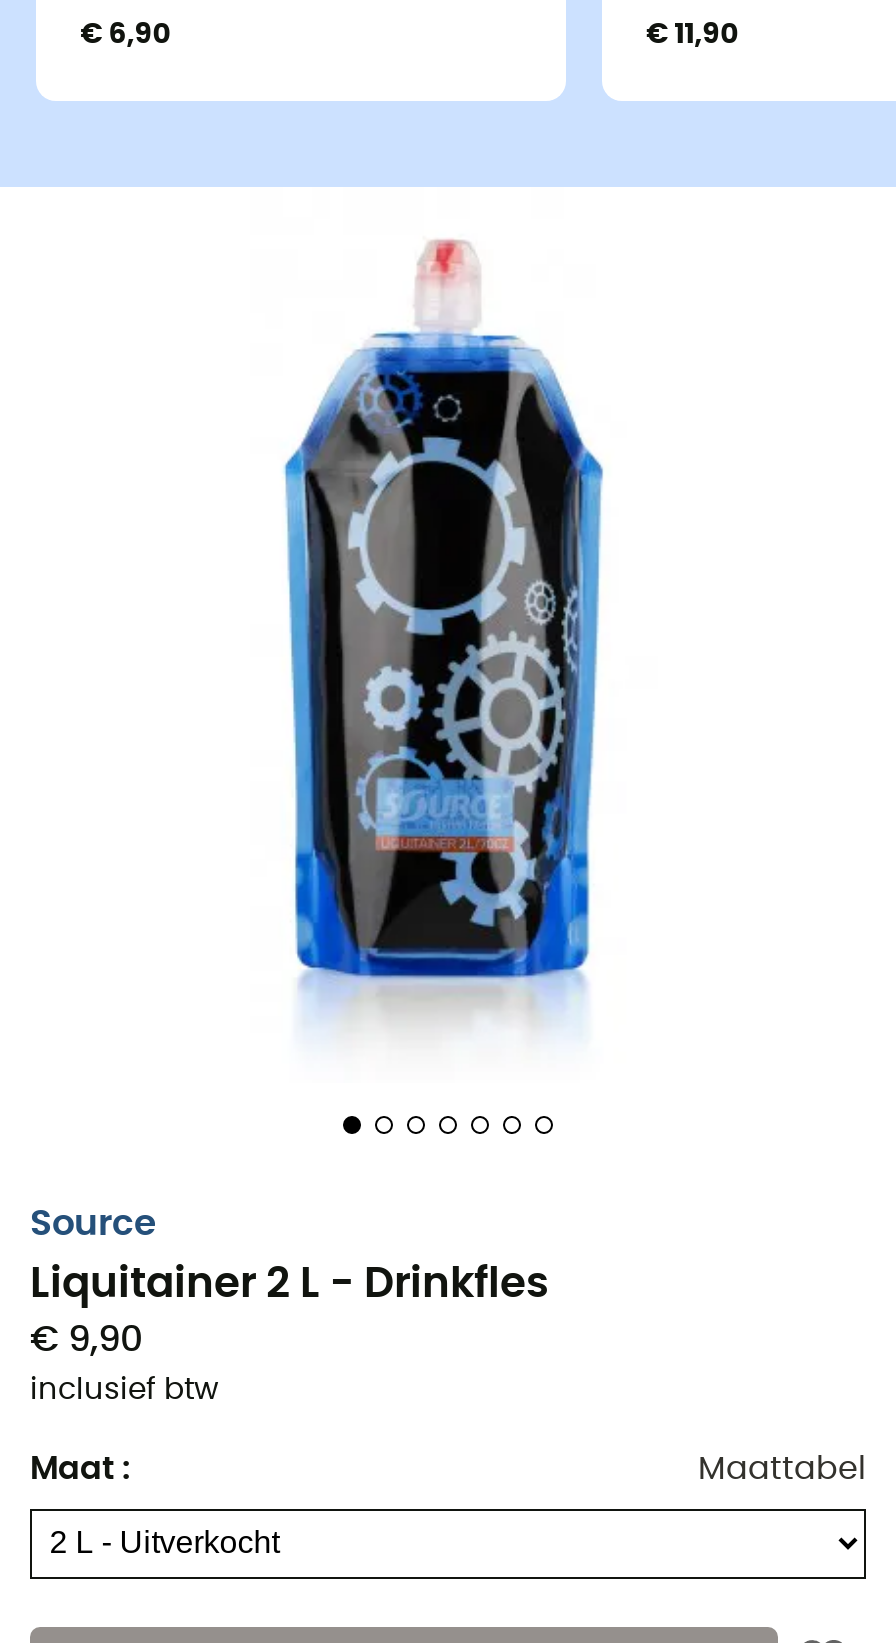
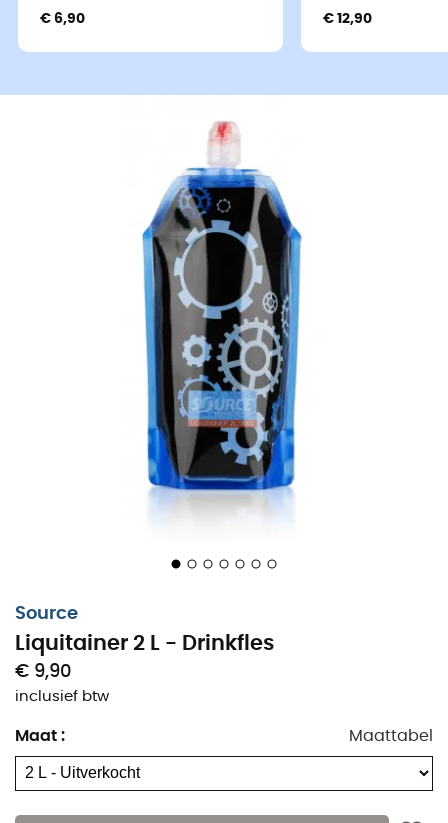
- € 11,90
+ € 12,90
